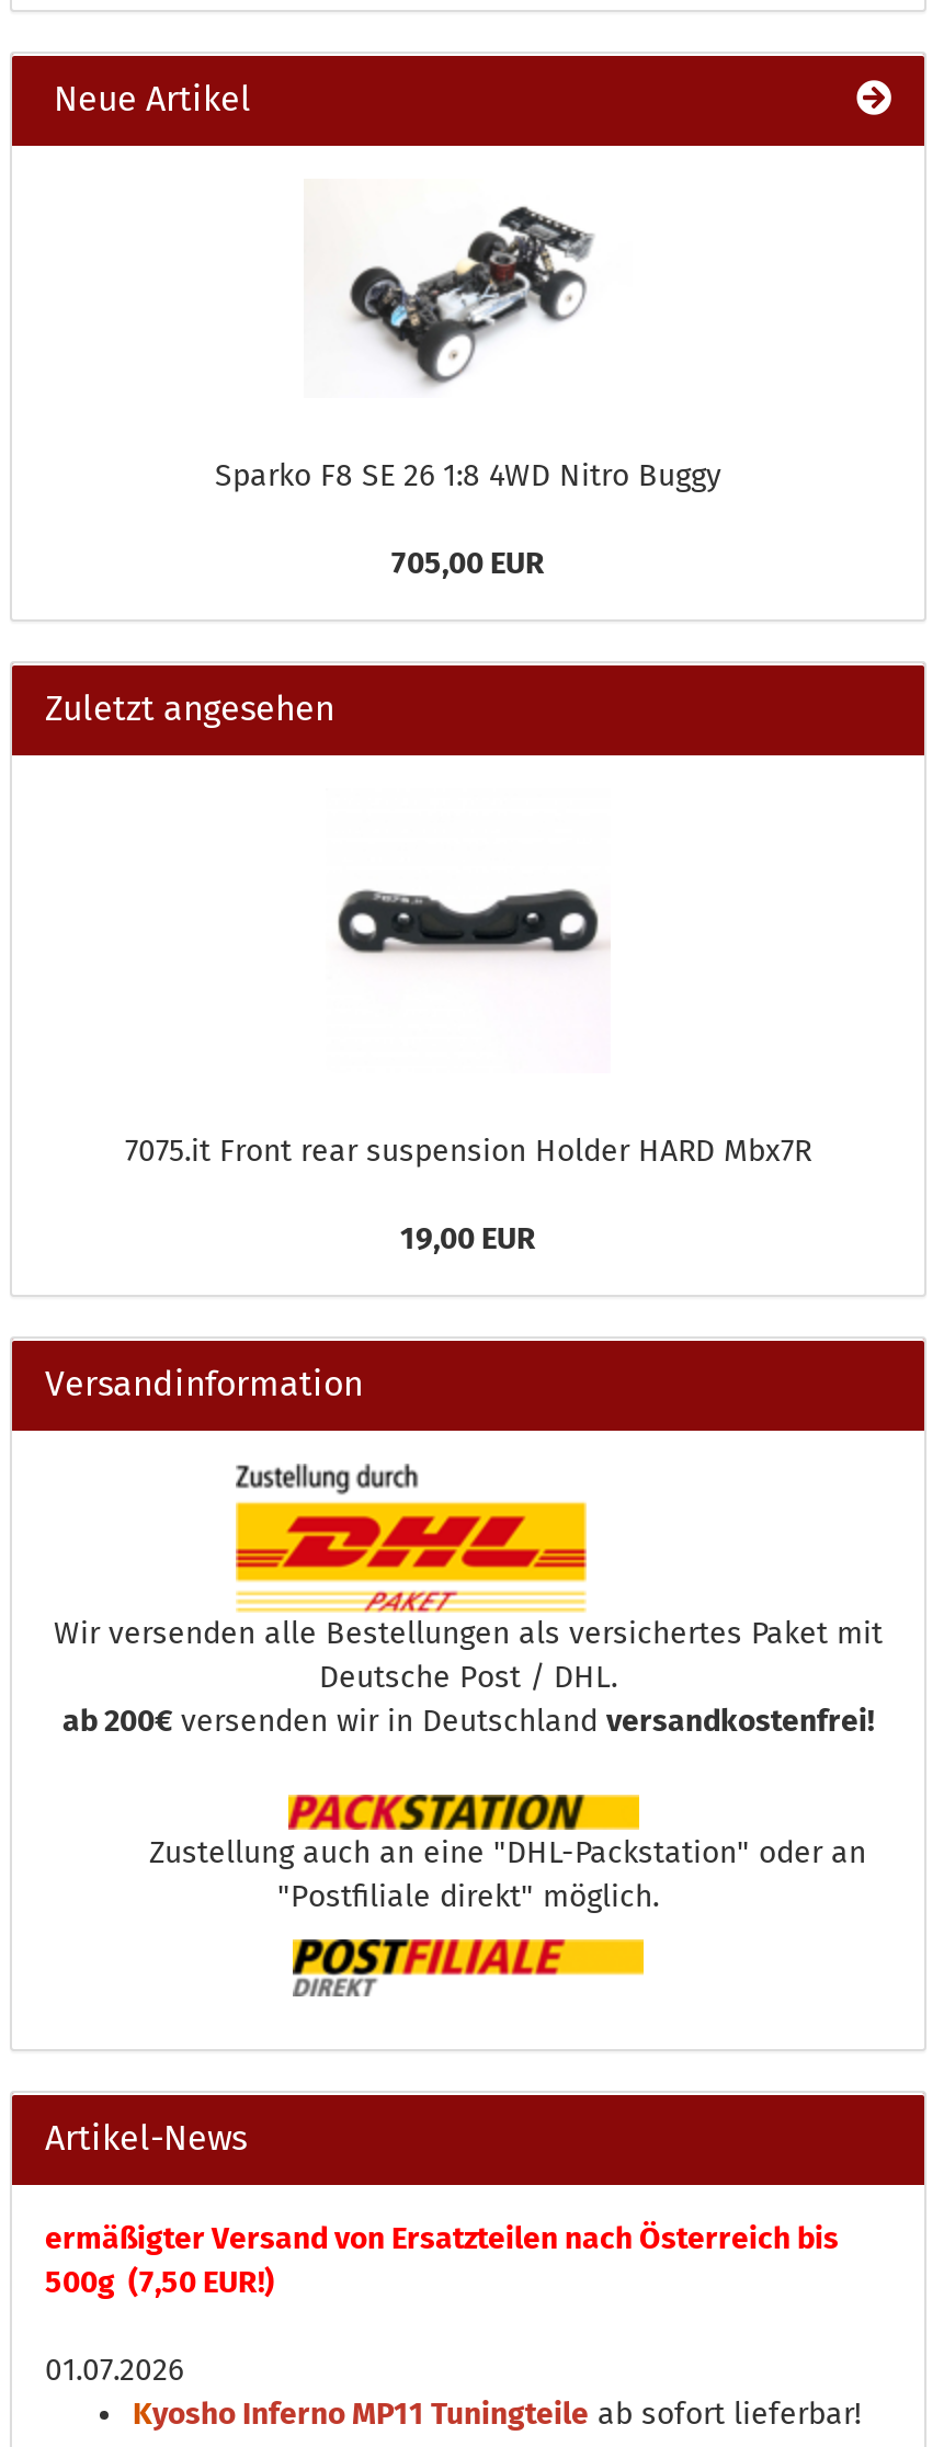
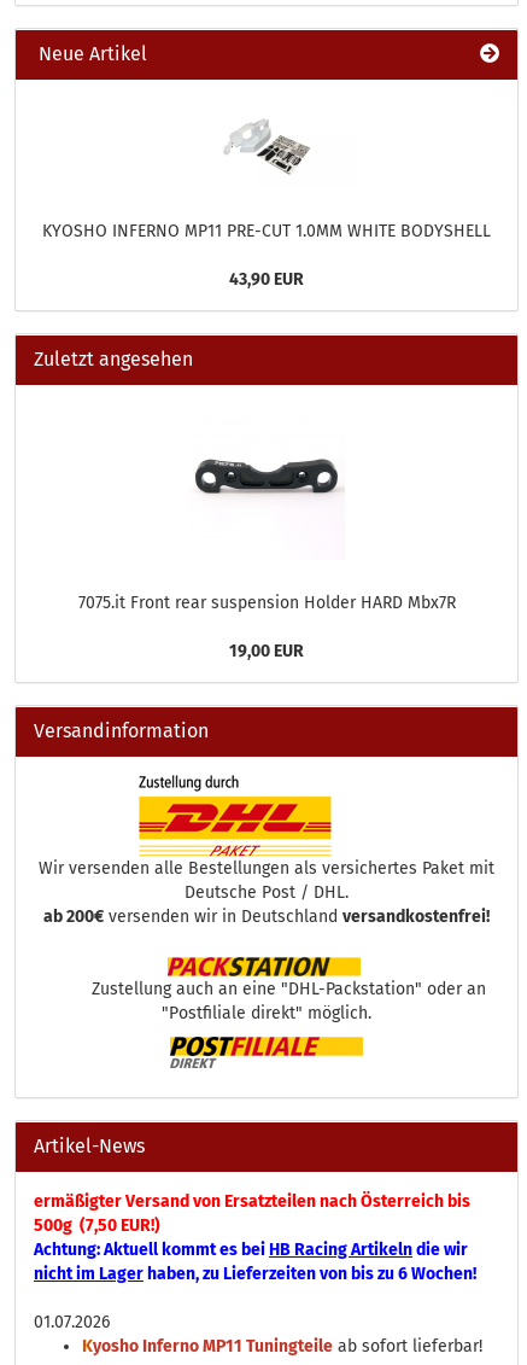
- [image]
- Sparko F8 SE 26 1:8 4WD Nitro Buggy
+ [image]
+ KYOSHO INFERNO MP11 PRE-CUT 1.0MM WHITE BODYSHELL

- 705,00 EUR
+ 43,90 EUR

moved up: [image] | Zuletzt angesehen | 7075.it Front rear suspension Holder HARD Mbx7R | ... | ermäßigter Versand von Ersatzteilen nach Österreich bis | 500g (7,50 EUR!)

+ Achtung: Aktuell kommt es bei HB Racing Artikeln die wir
+ nicht im Lager haben, zu Lieferzeiten von bis zu 6 Wochen!
